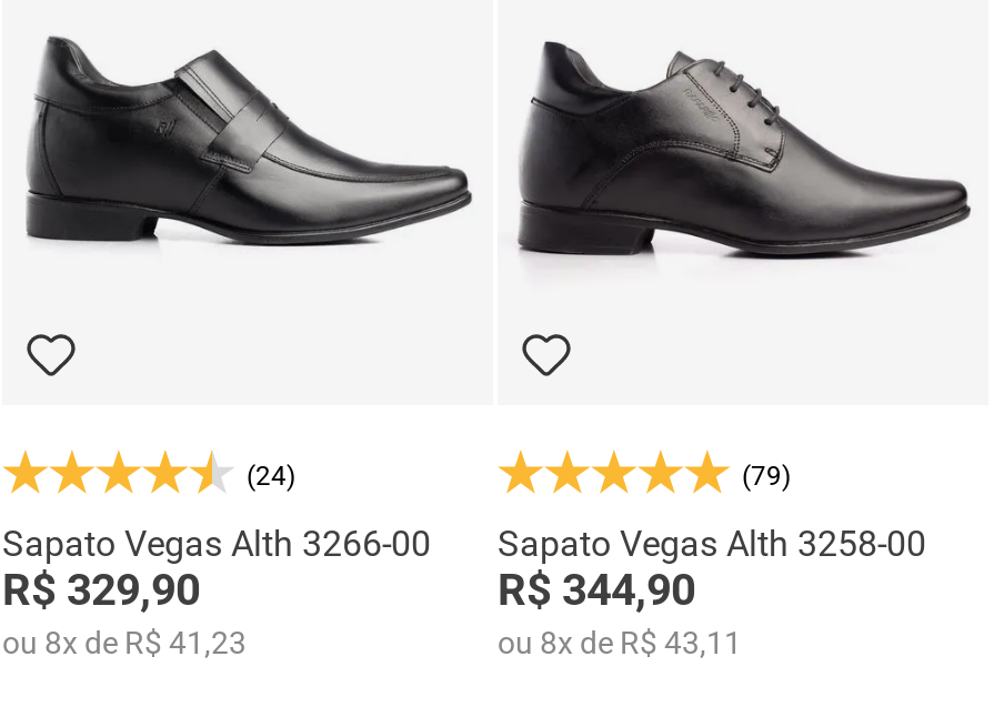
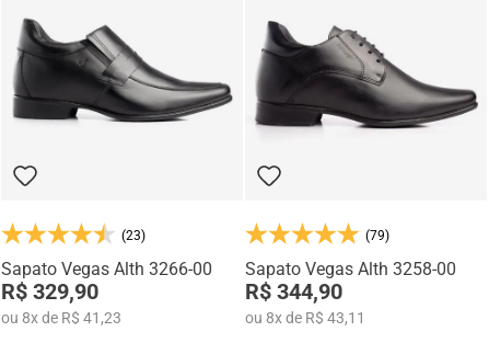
- (24)
+ (23)
